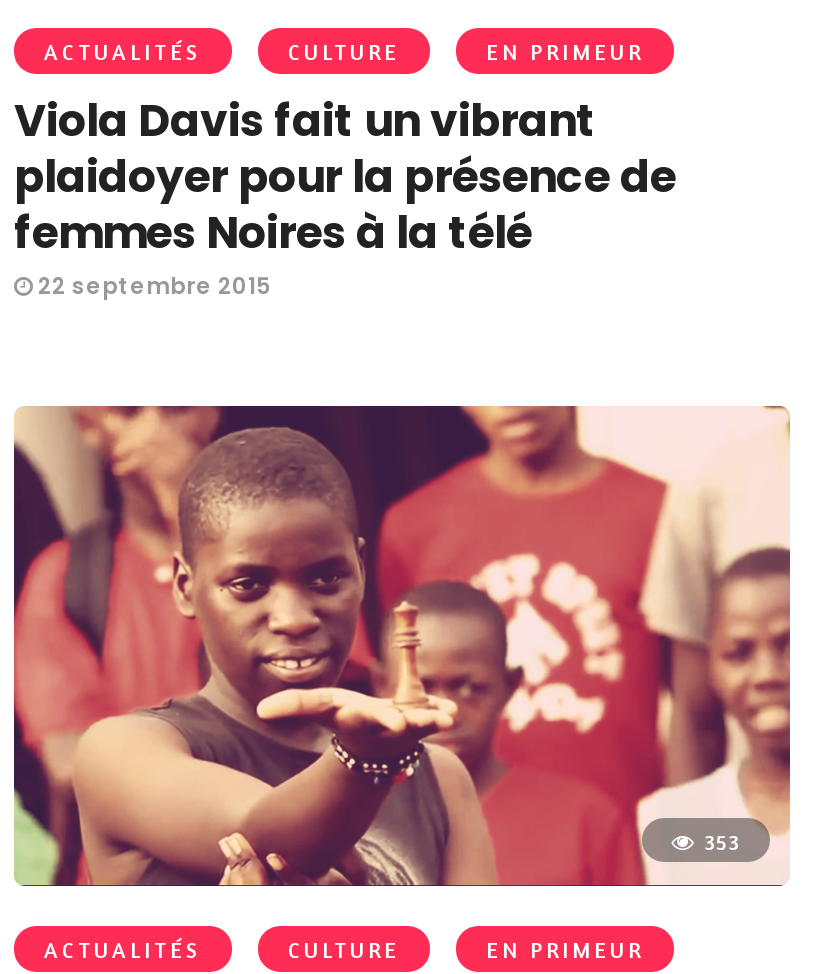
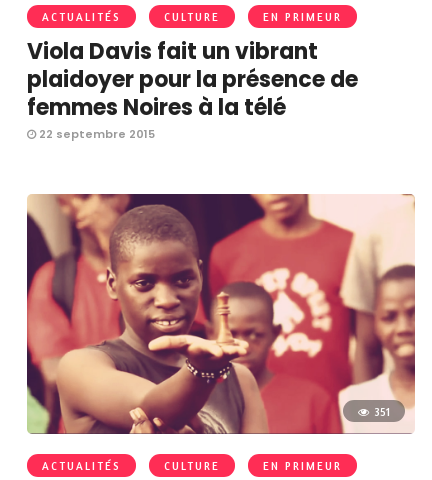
- 353
+ 351
